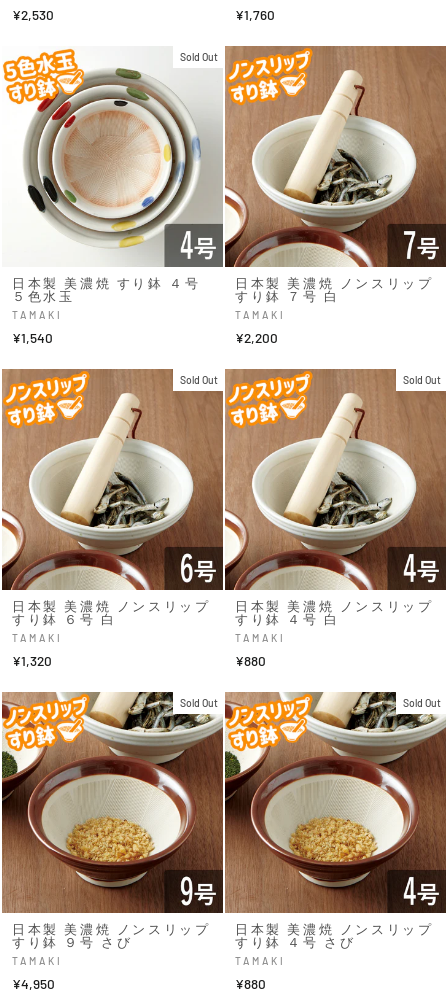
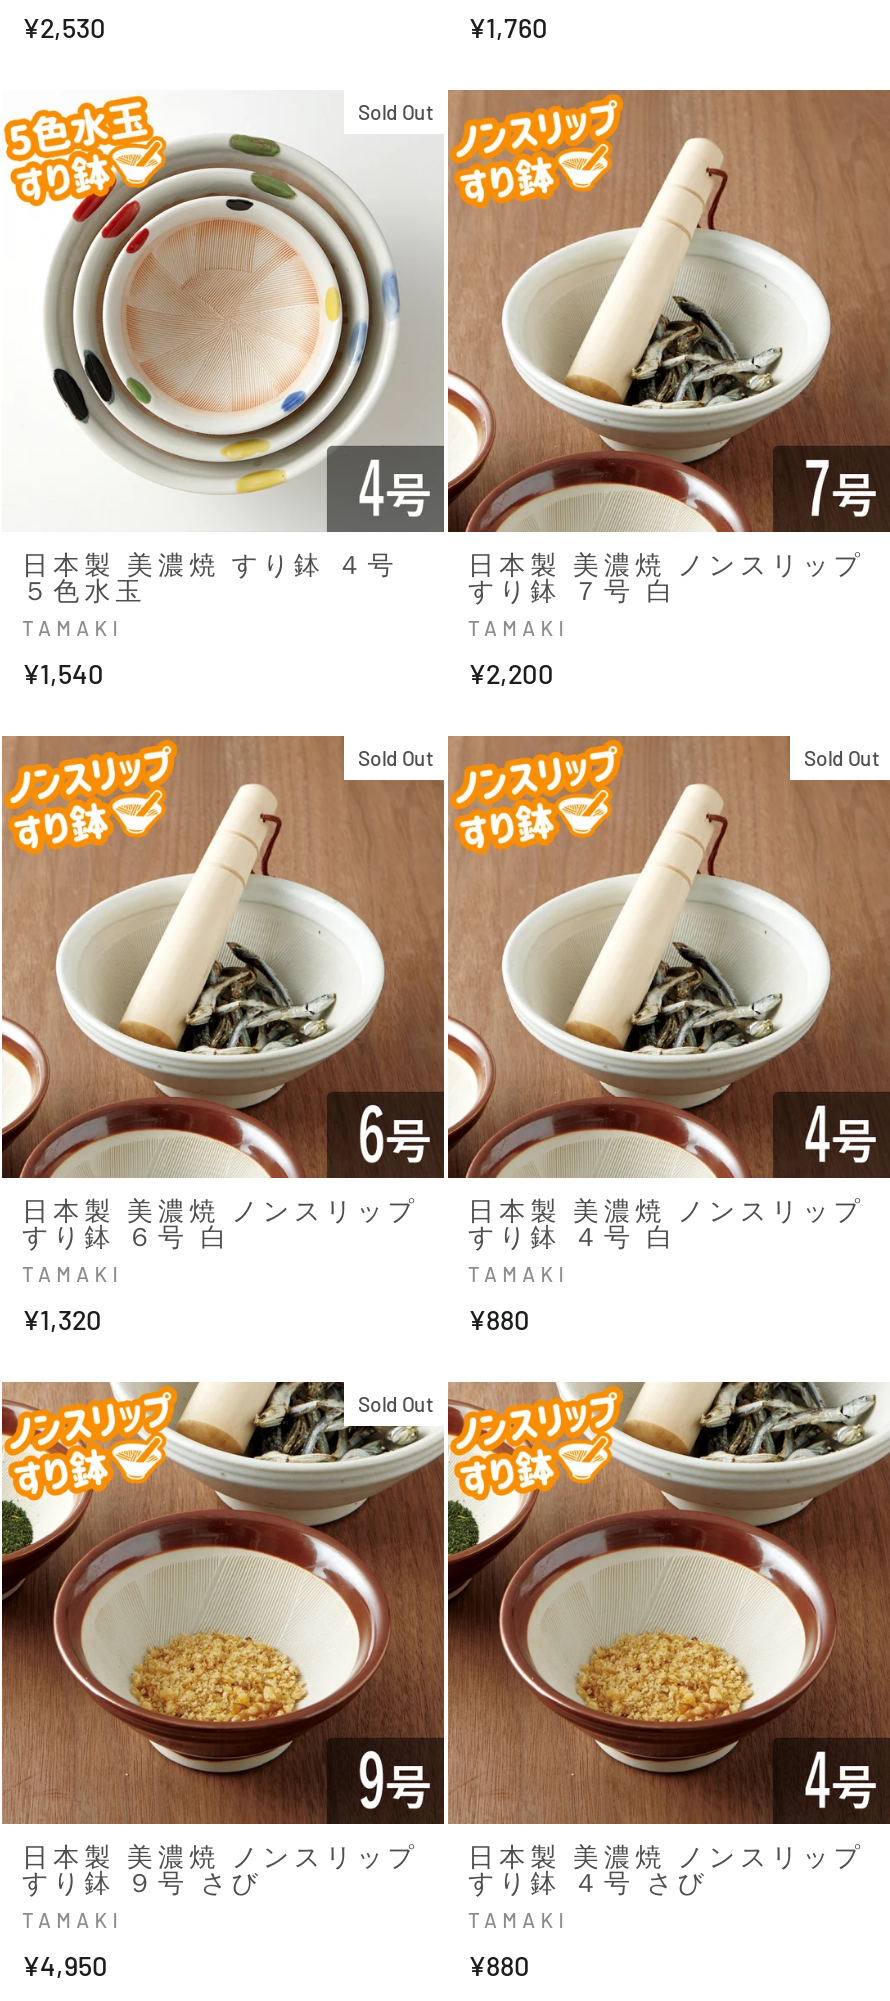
- Sold Out
